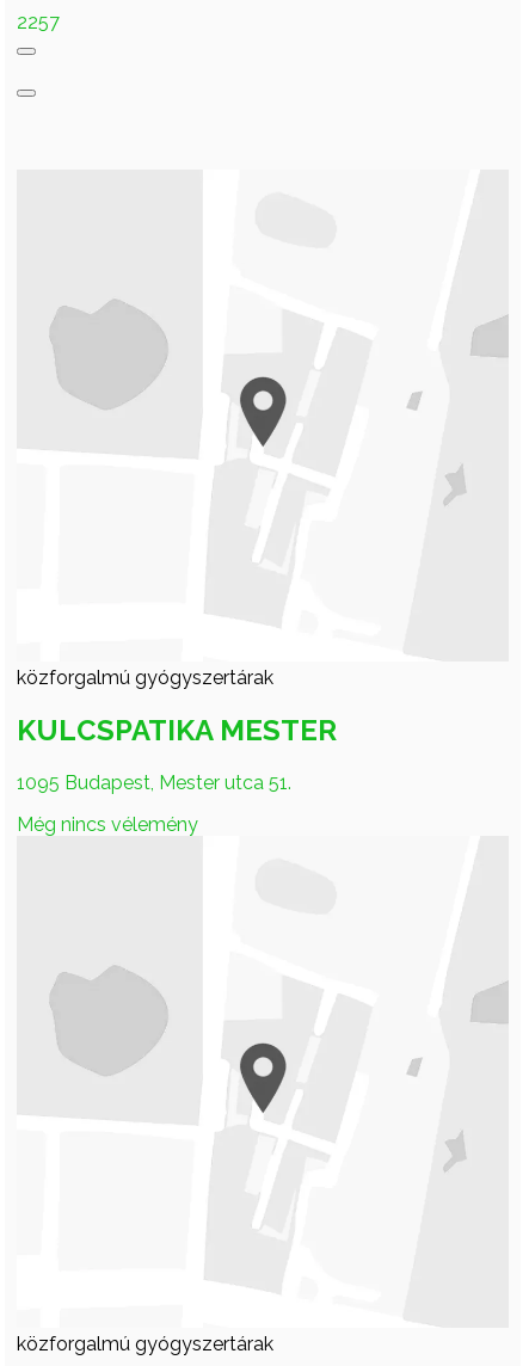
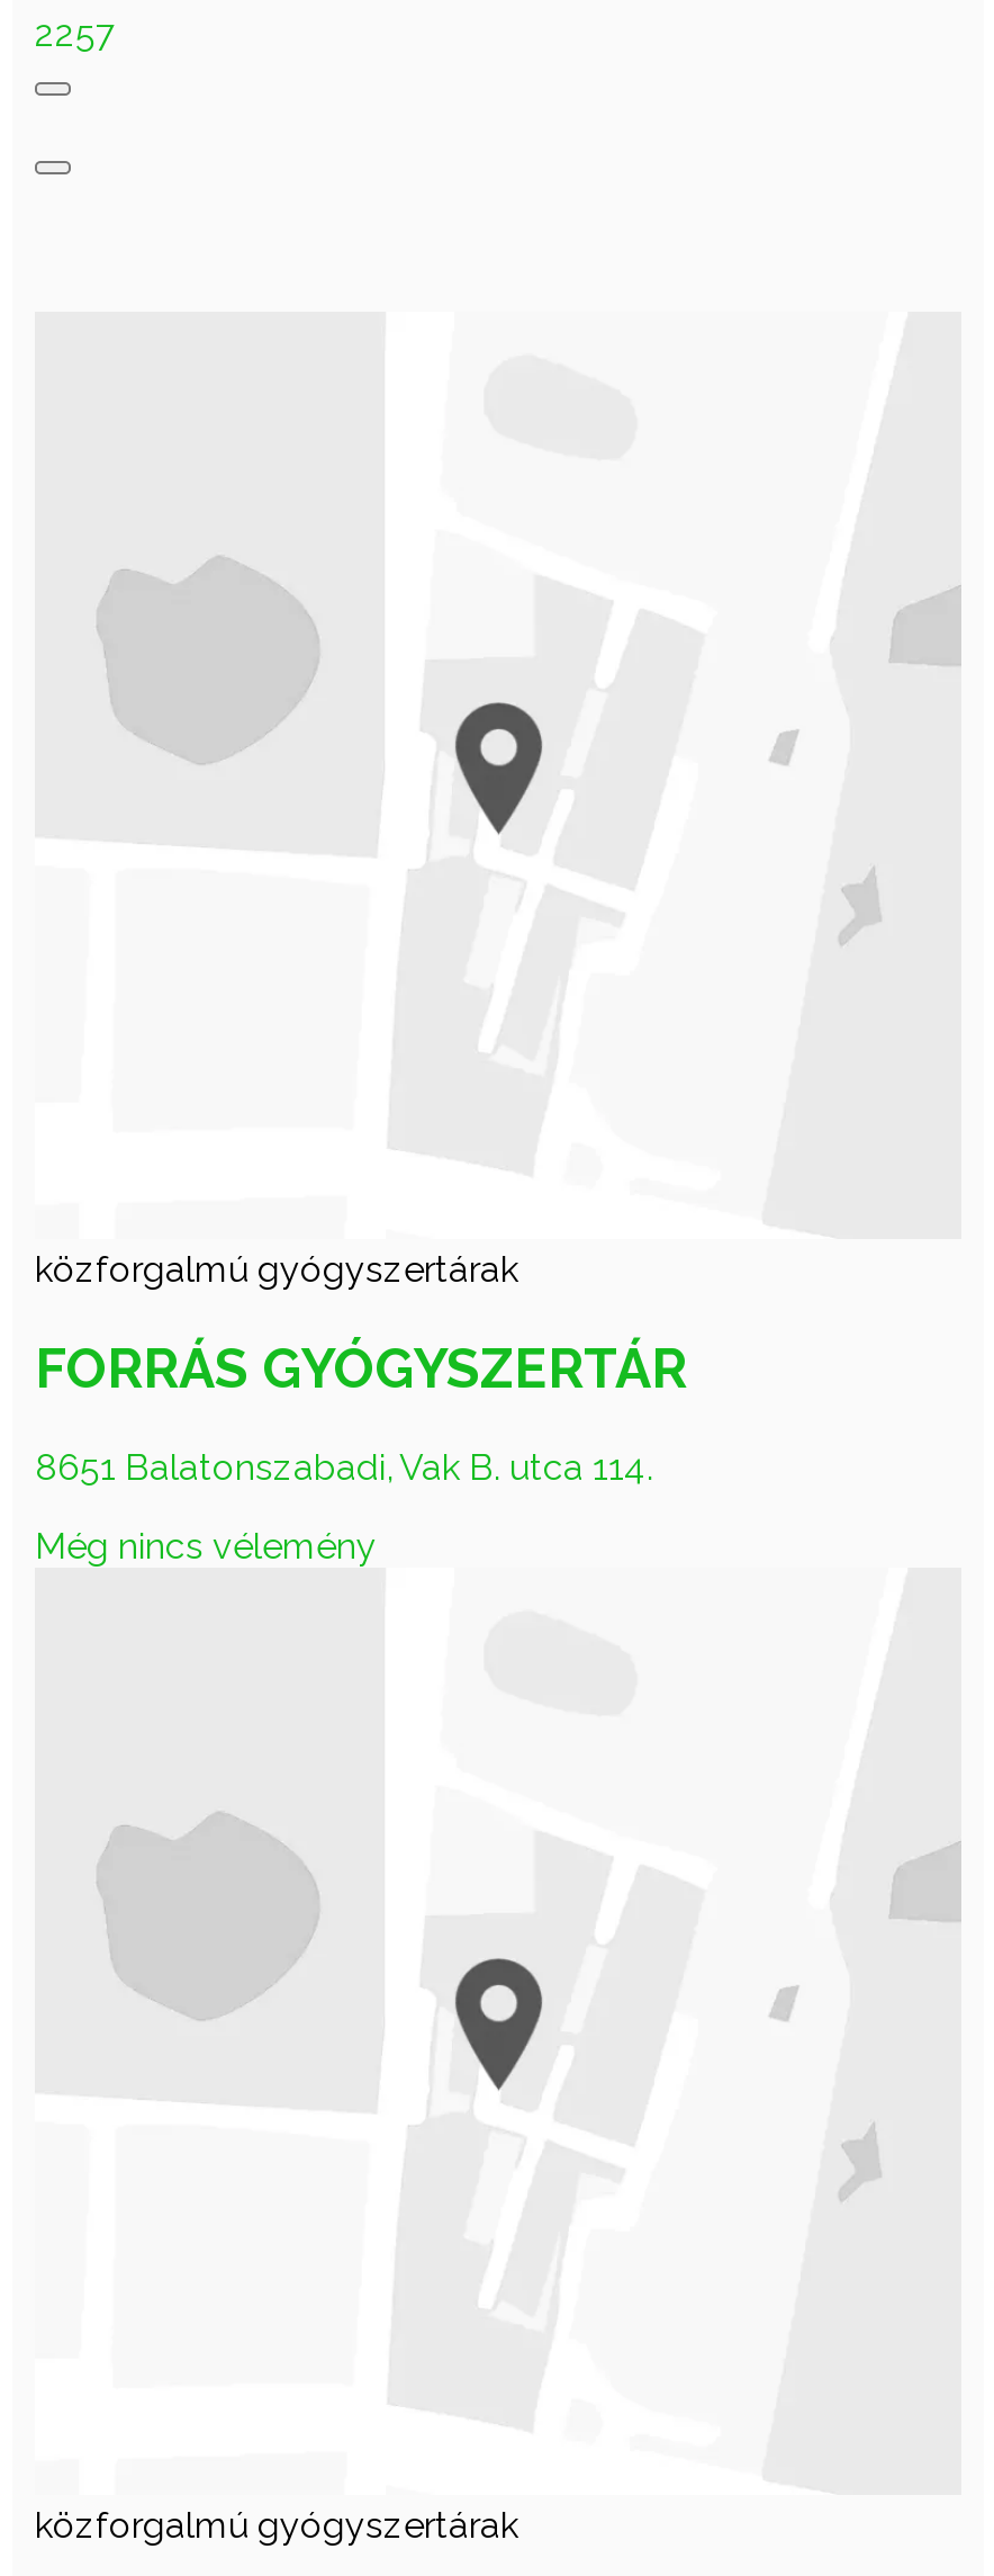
- KULCSPATIKA MESTER
+ FORRÁS GYÓGYSZERTÁR

- 1095 Budapest, Mester utca 51.
+ 8651 Balatonszabadi, Vak B. utca 114.
